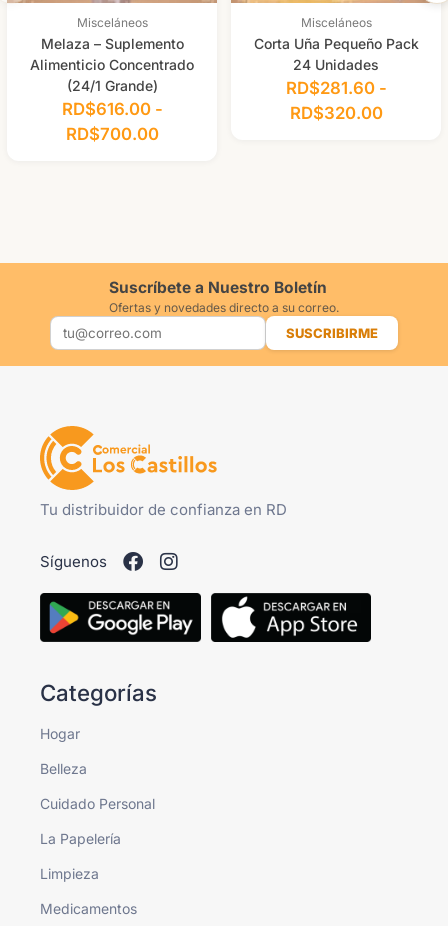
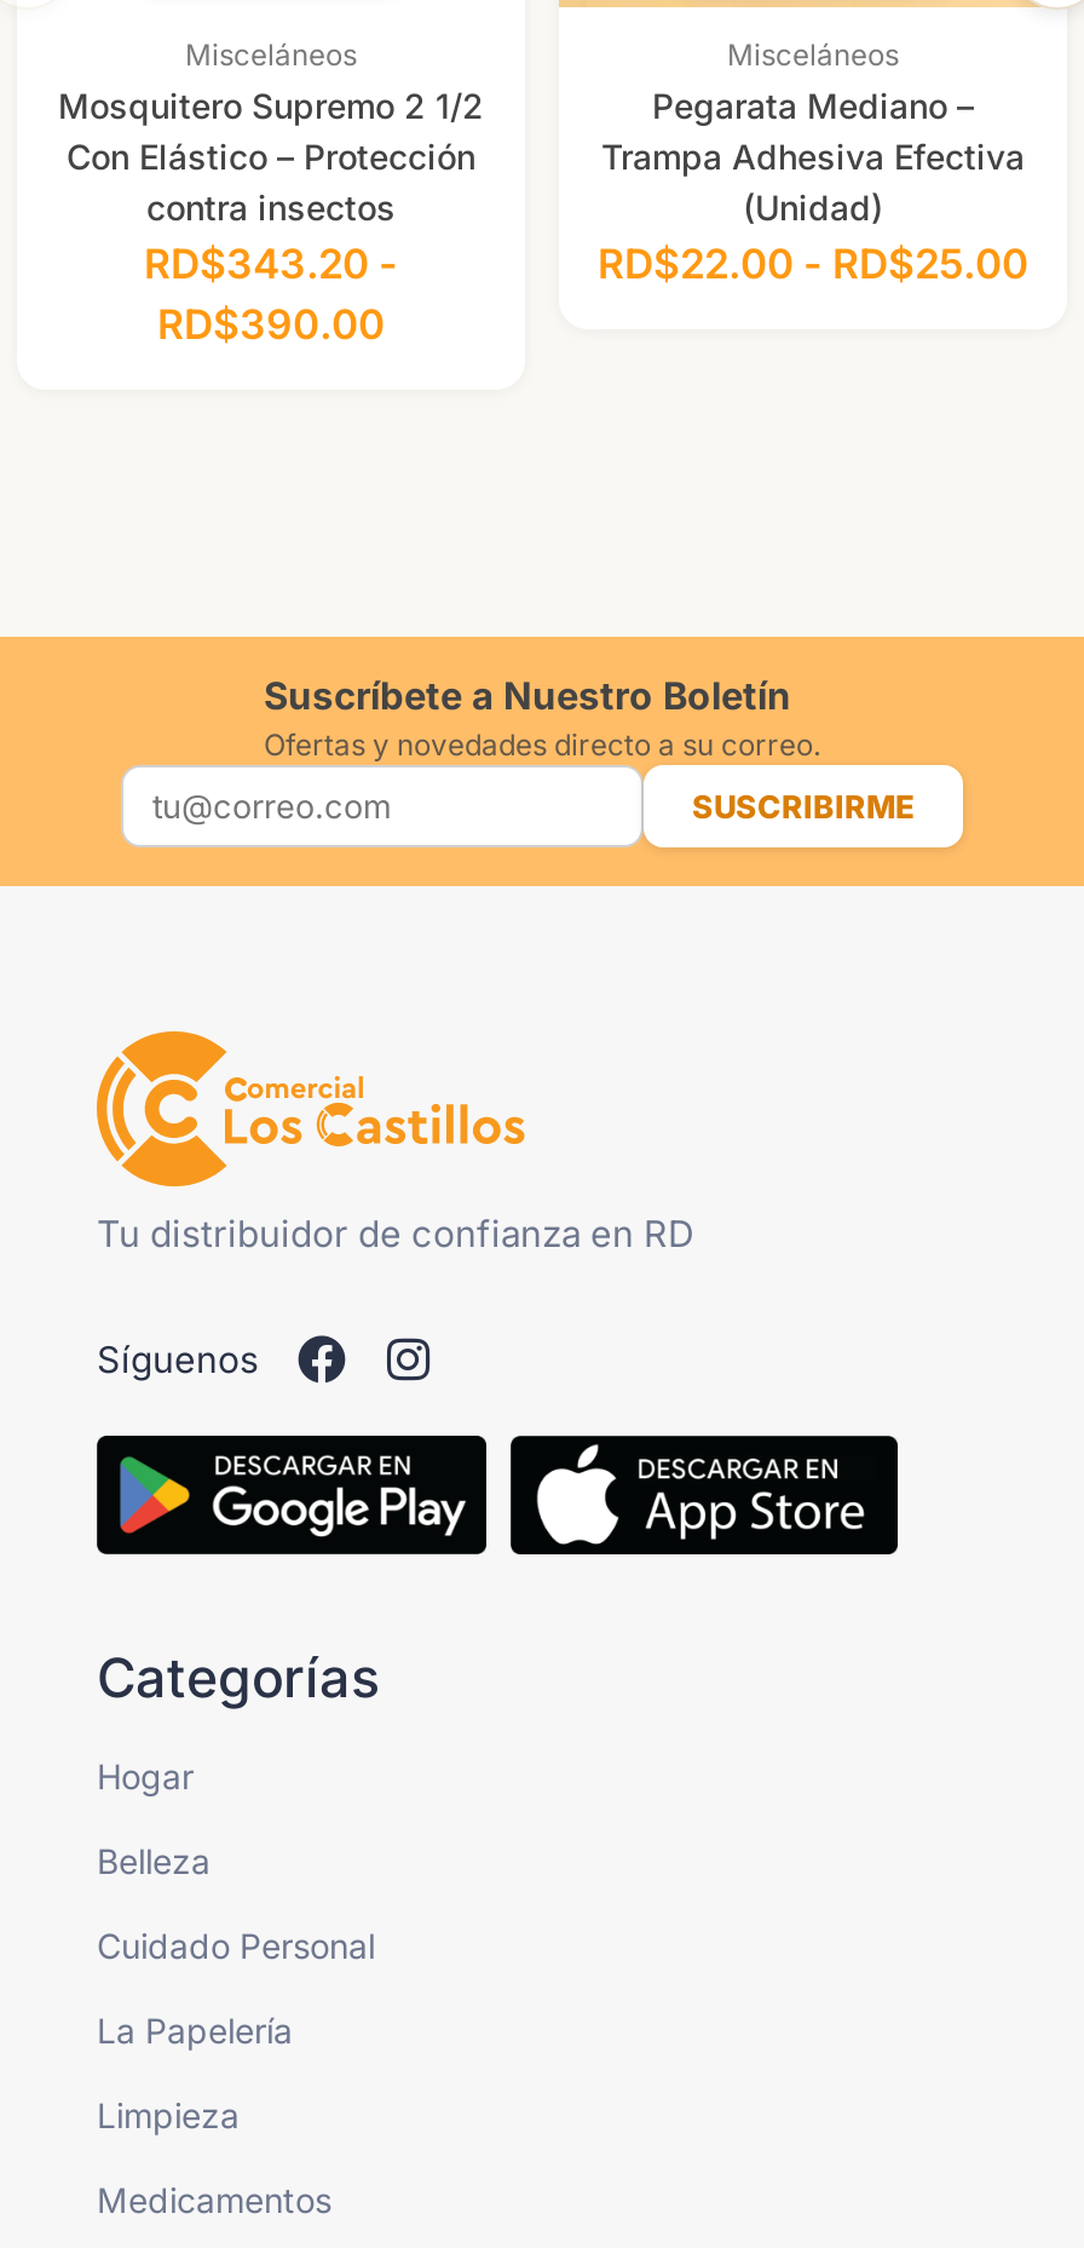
- Melaza – Suplemento
- Alimenticio Concentrado
- (24/1 Grande)
- RD$616.00 -
- RD$700.00
+ Mosquitero Supremo 2 1/2
+ Con Elástico – Protección
+ contra insectos
+ RD$343.20 -
+ RD$390.00

- Corta Uña Pequeño Pack
- 24 Unidades
- RD$281.60 -
- RD$320.00
+ Pegarata Mediano –
+ Trampa Adhesiva Efectiva
+ (Unidad)
+ RD$22.00 - RD$25.00
